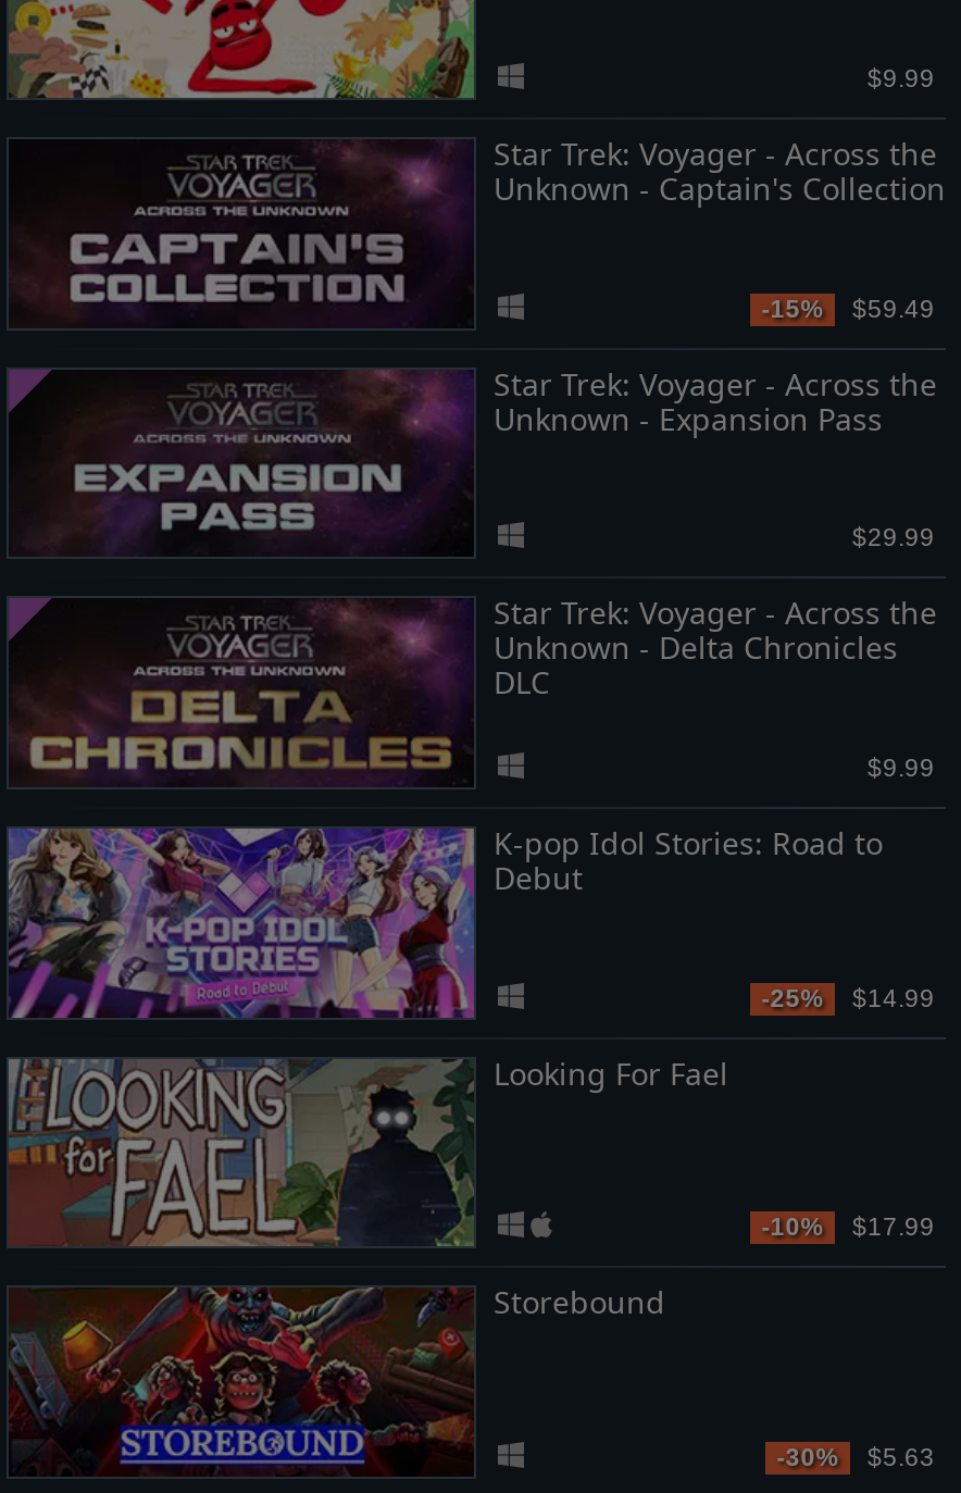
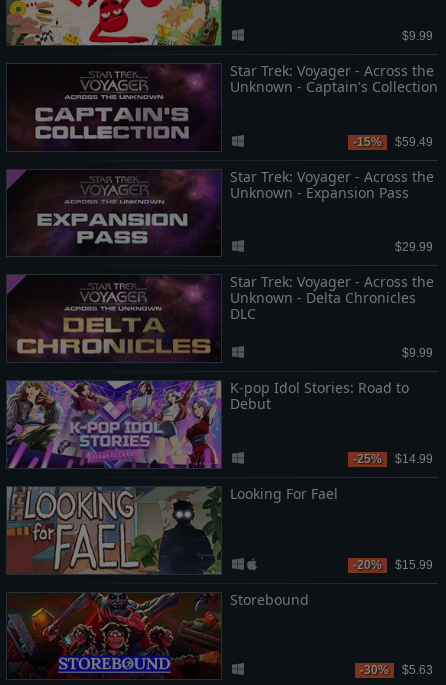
- -10%
+ -20%

- $17.99
+ $15.99
